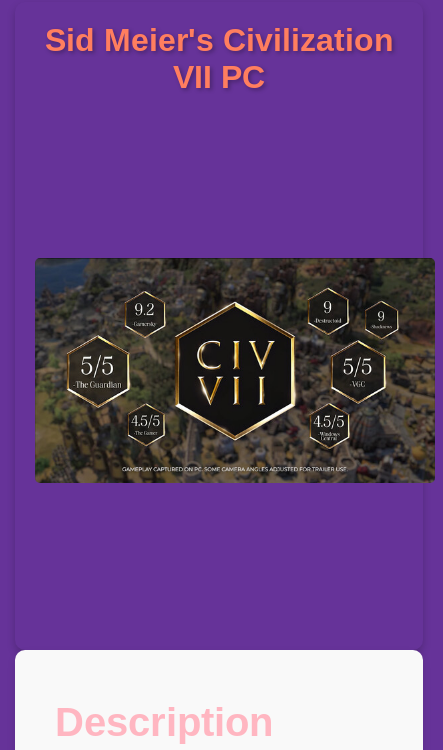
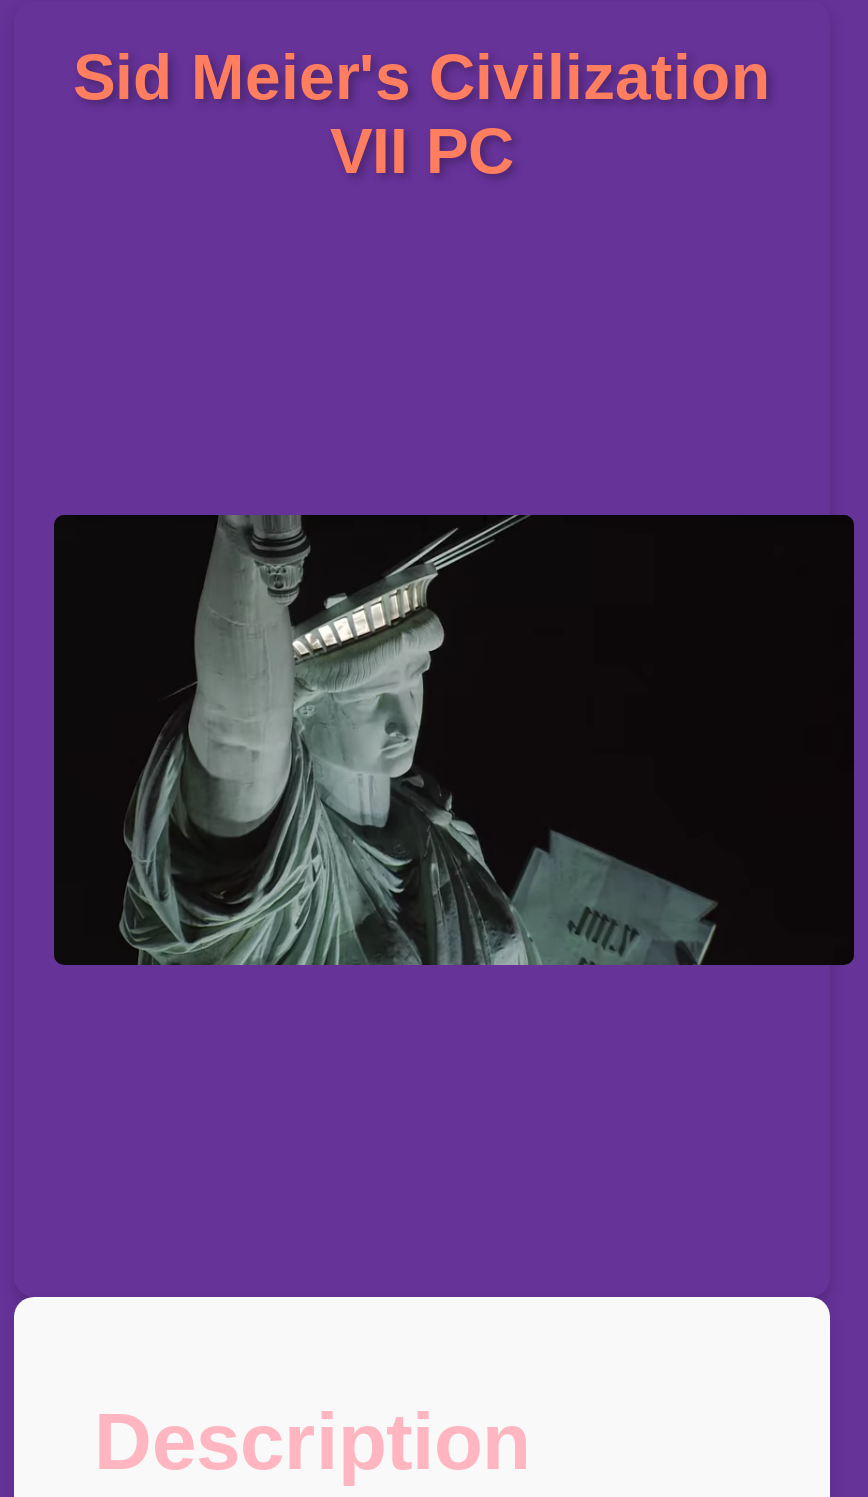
- [image]
+ [image]
